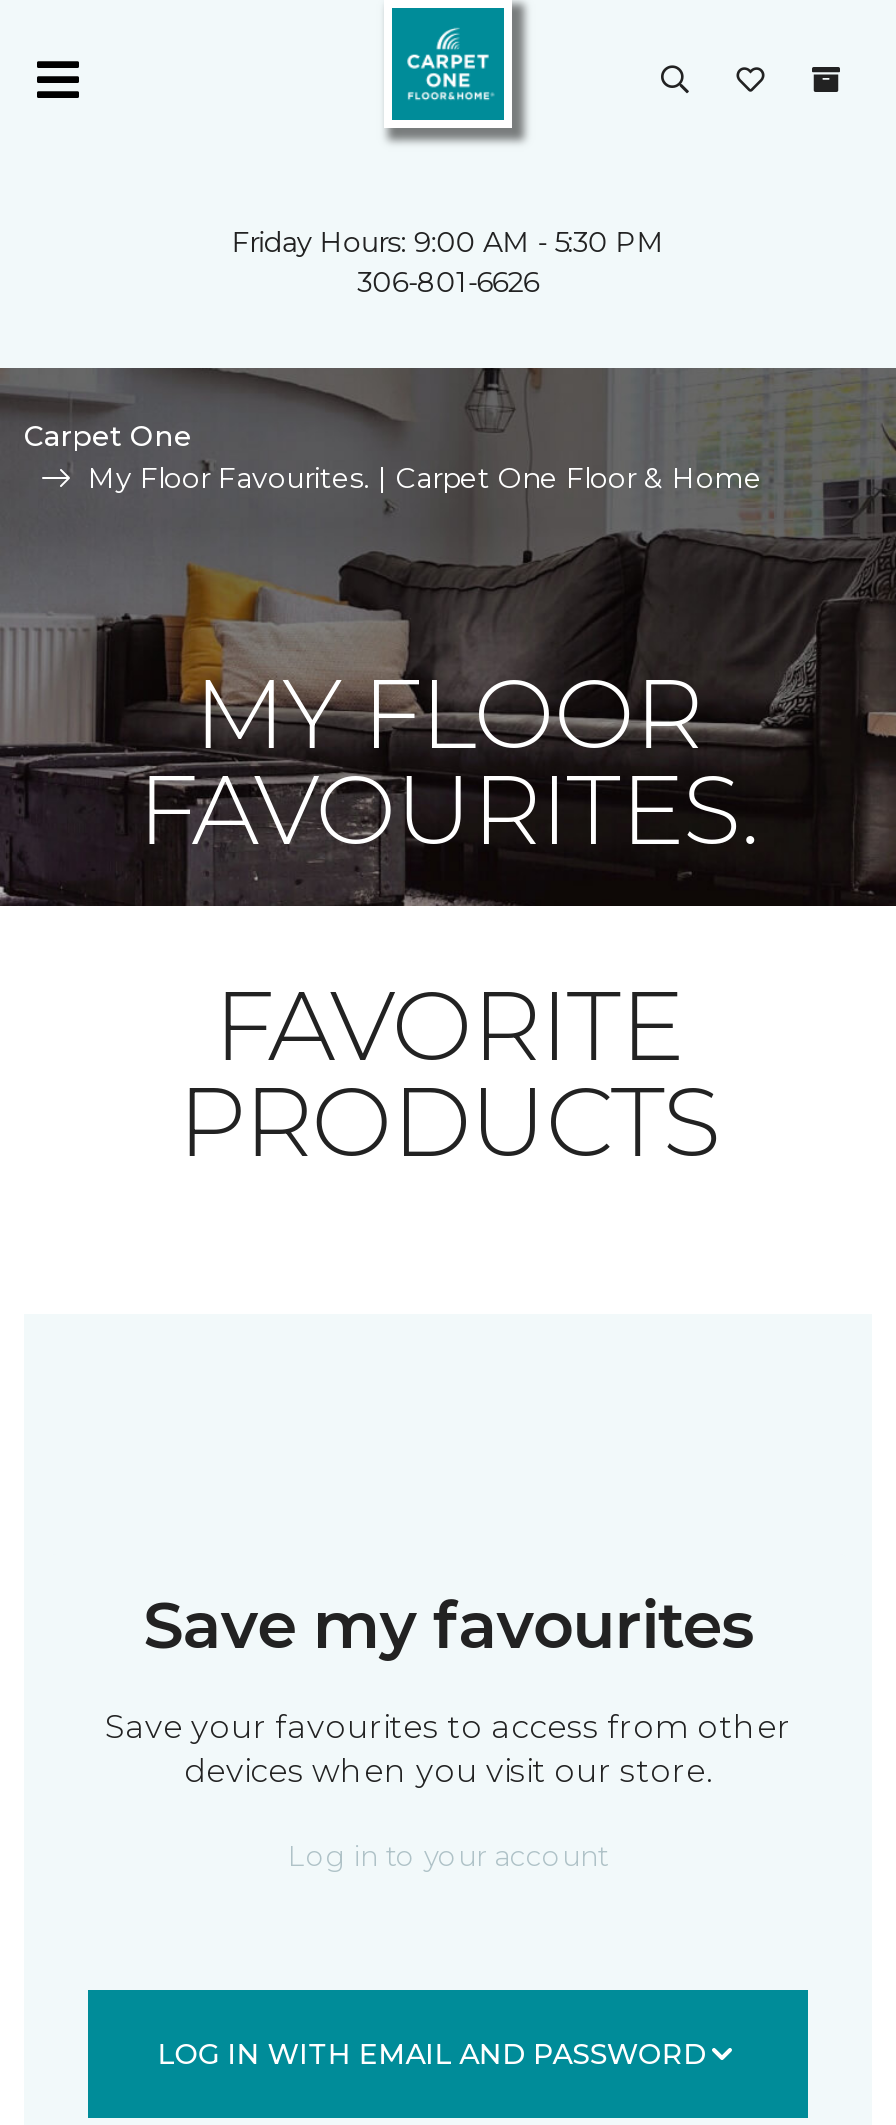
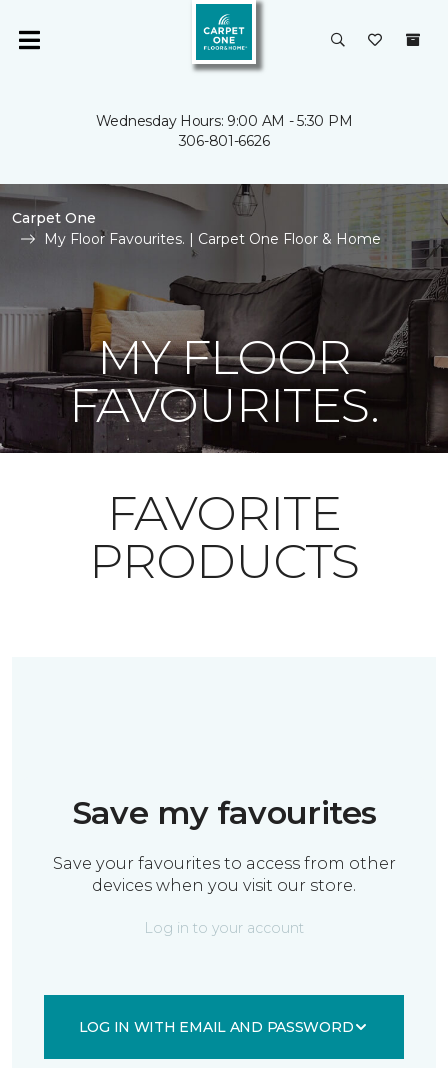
- Friday Hours: 9:00 AM - 5:30 PM
+ Wednesday Hours: 9:00 AM - 5:30 PM
